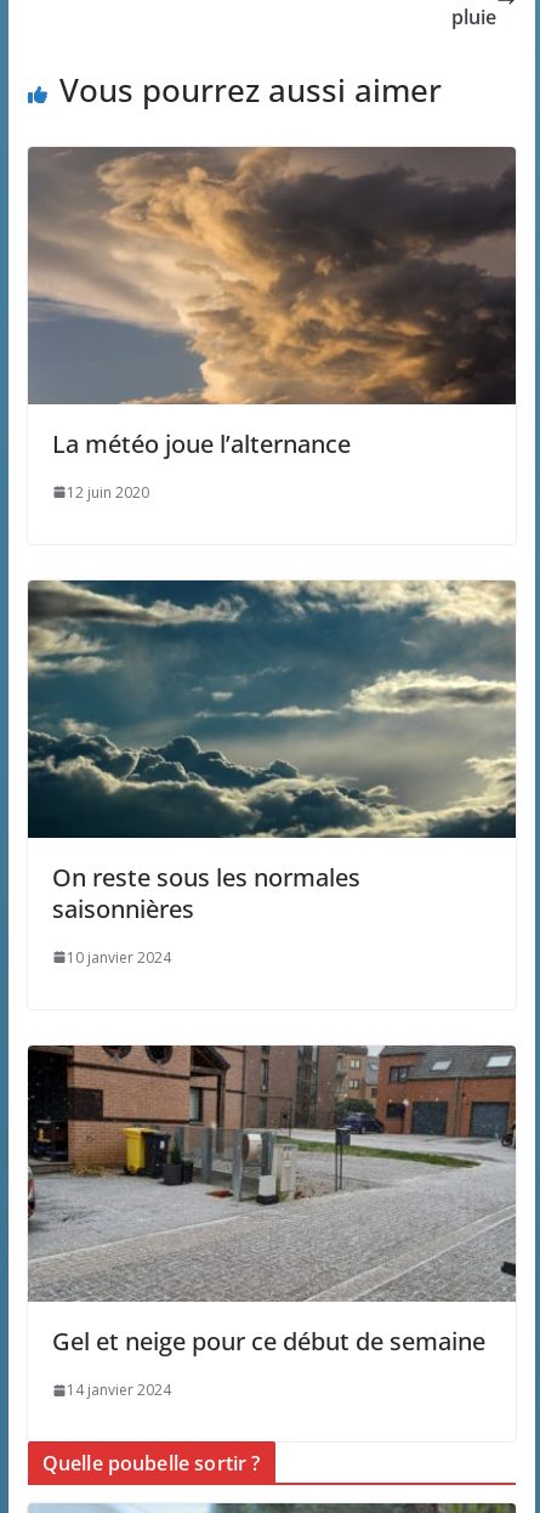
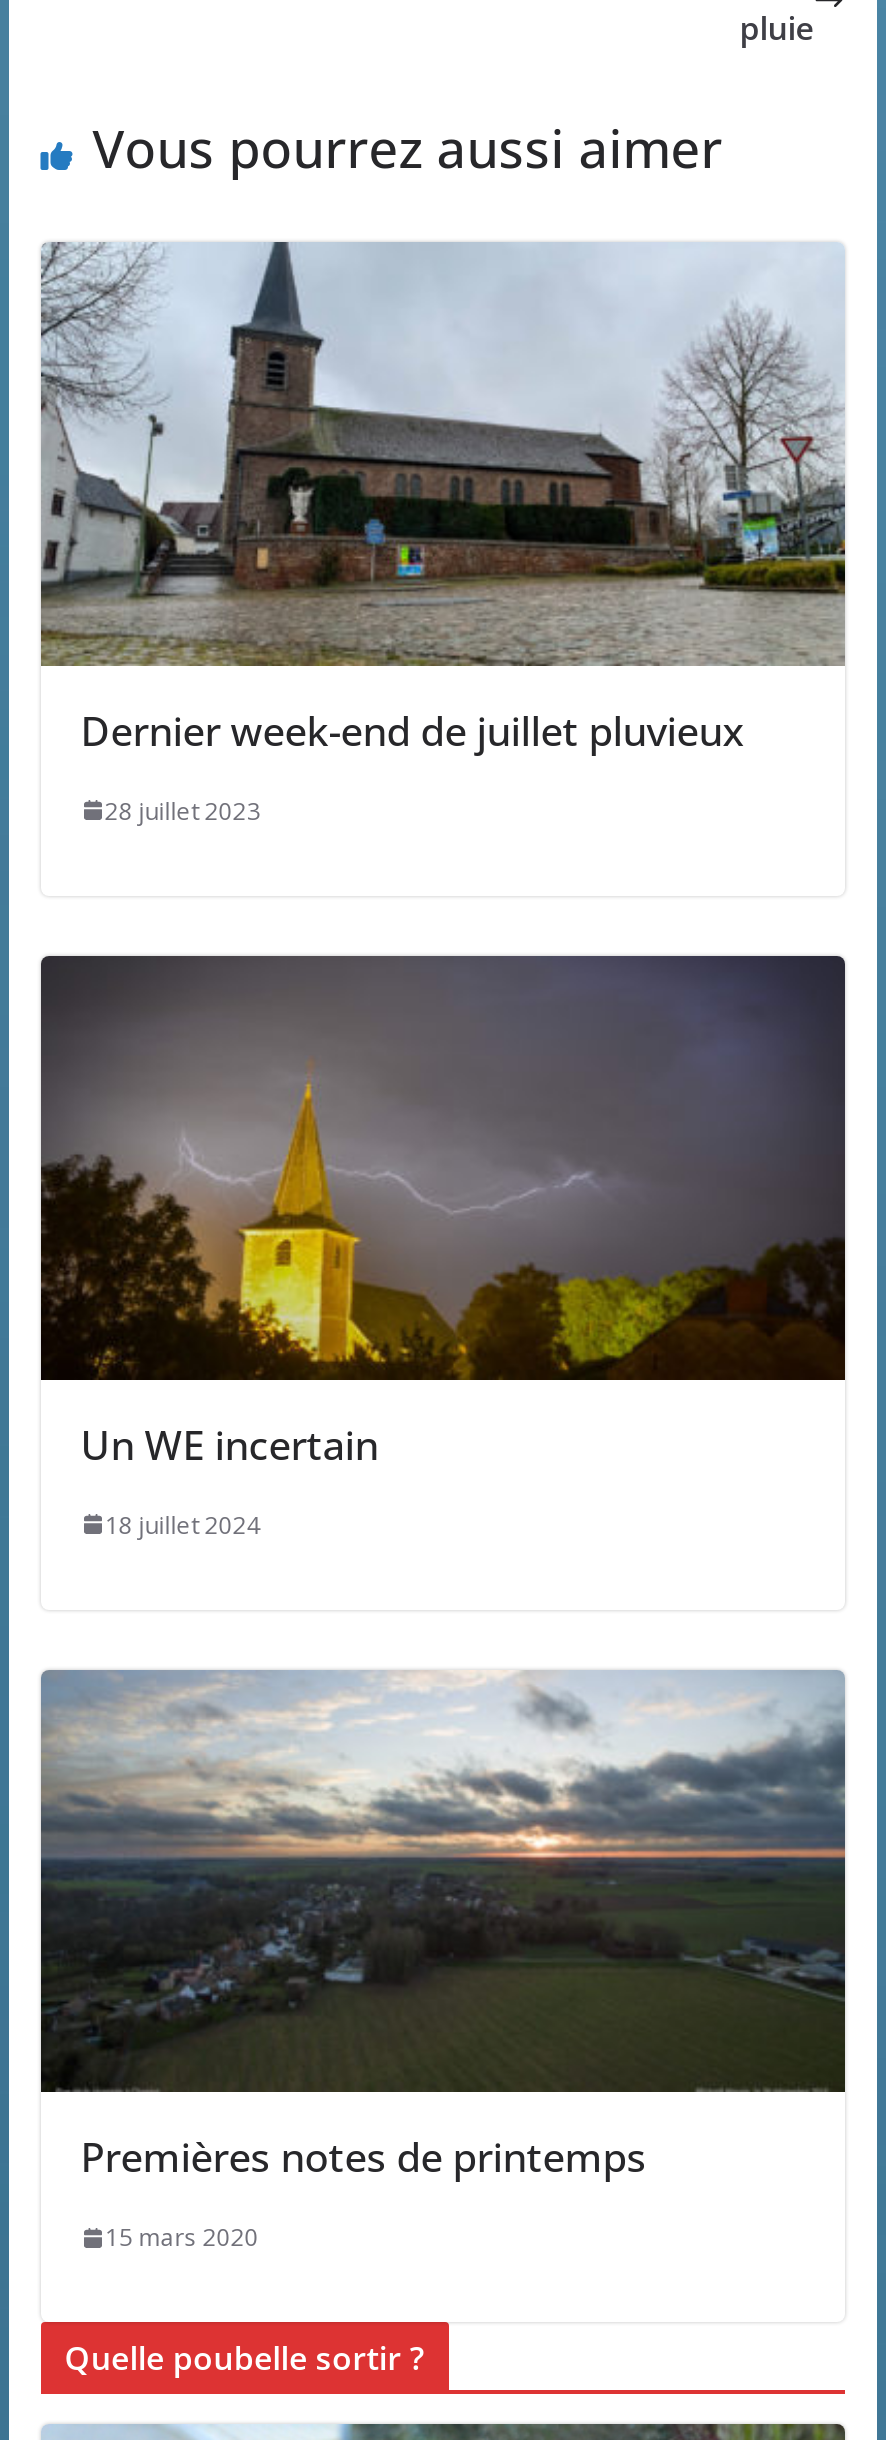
- [image]
- La météo joue l’alternance
+ [image]
+ Dernier week-end de juillet pluvieux

- 12 juin 2020
+ 28 juillet 2023

- [image]
- On reste sous les normales
- saisonnières
+ [image]
+ Un WE incertain

- 10 janvier 2024
+ 18 juillet 2024

- [image]
- Gel et neige pour ce début de semaine
+ [image]
+ Premières notes de printemps

- 14 janvier 2024
+ 15 mars 2020
